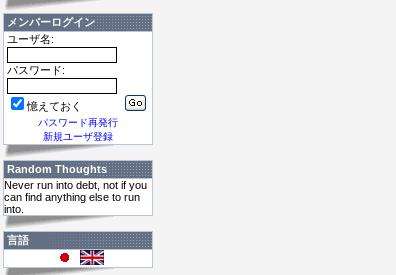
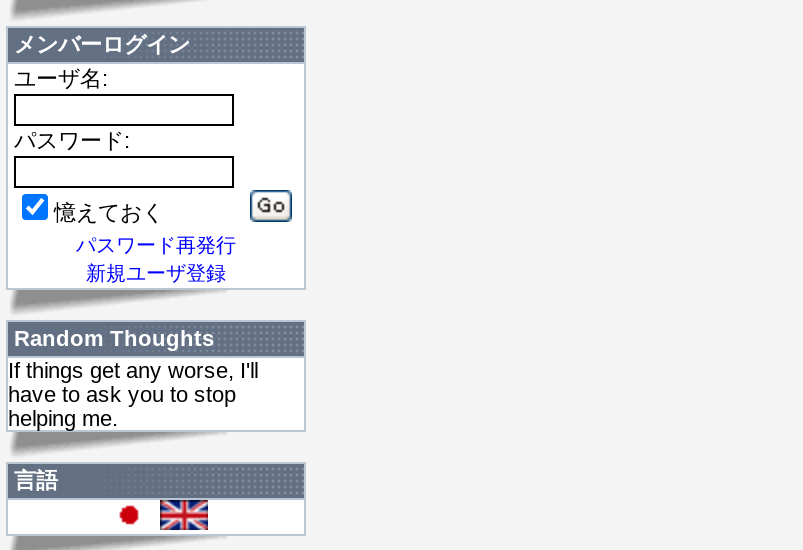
- Never run into debt, not if you
- can find anything else to run
- into.
+ If things get any worse, I'll
+ have to ask you to stop
+ helping me.
